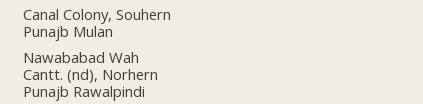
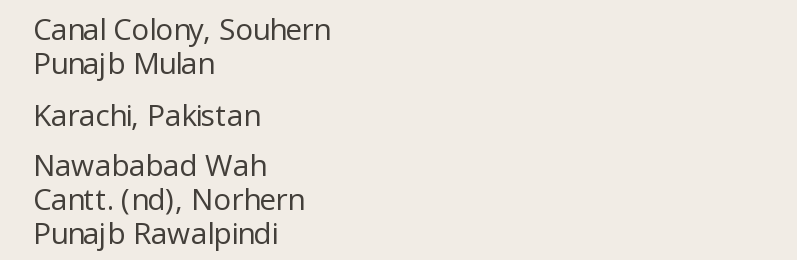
+ Karachi, Pakistan
